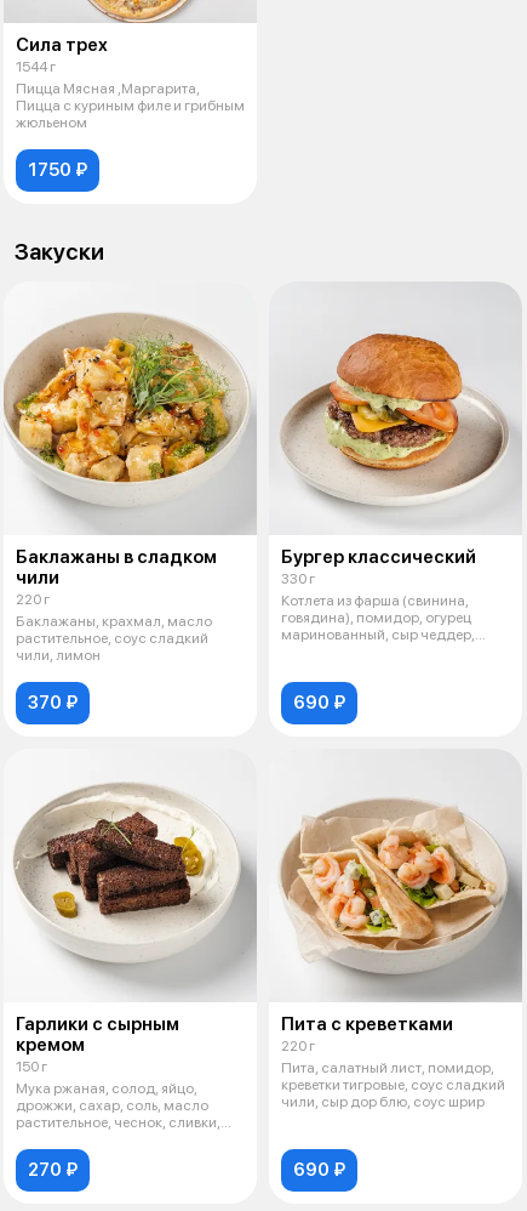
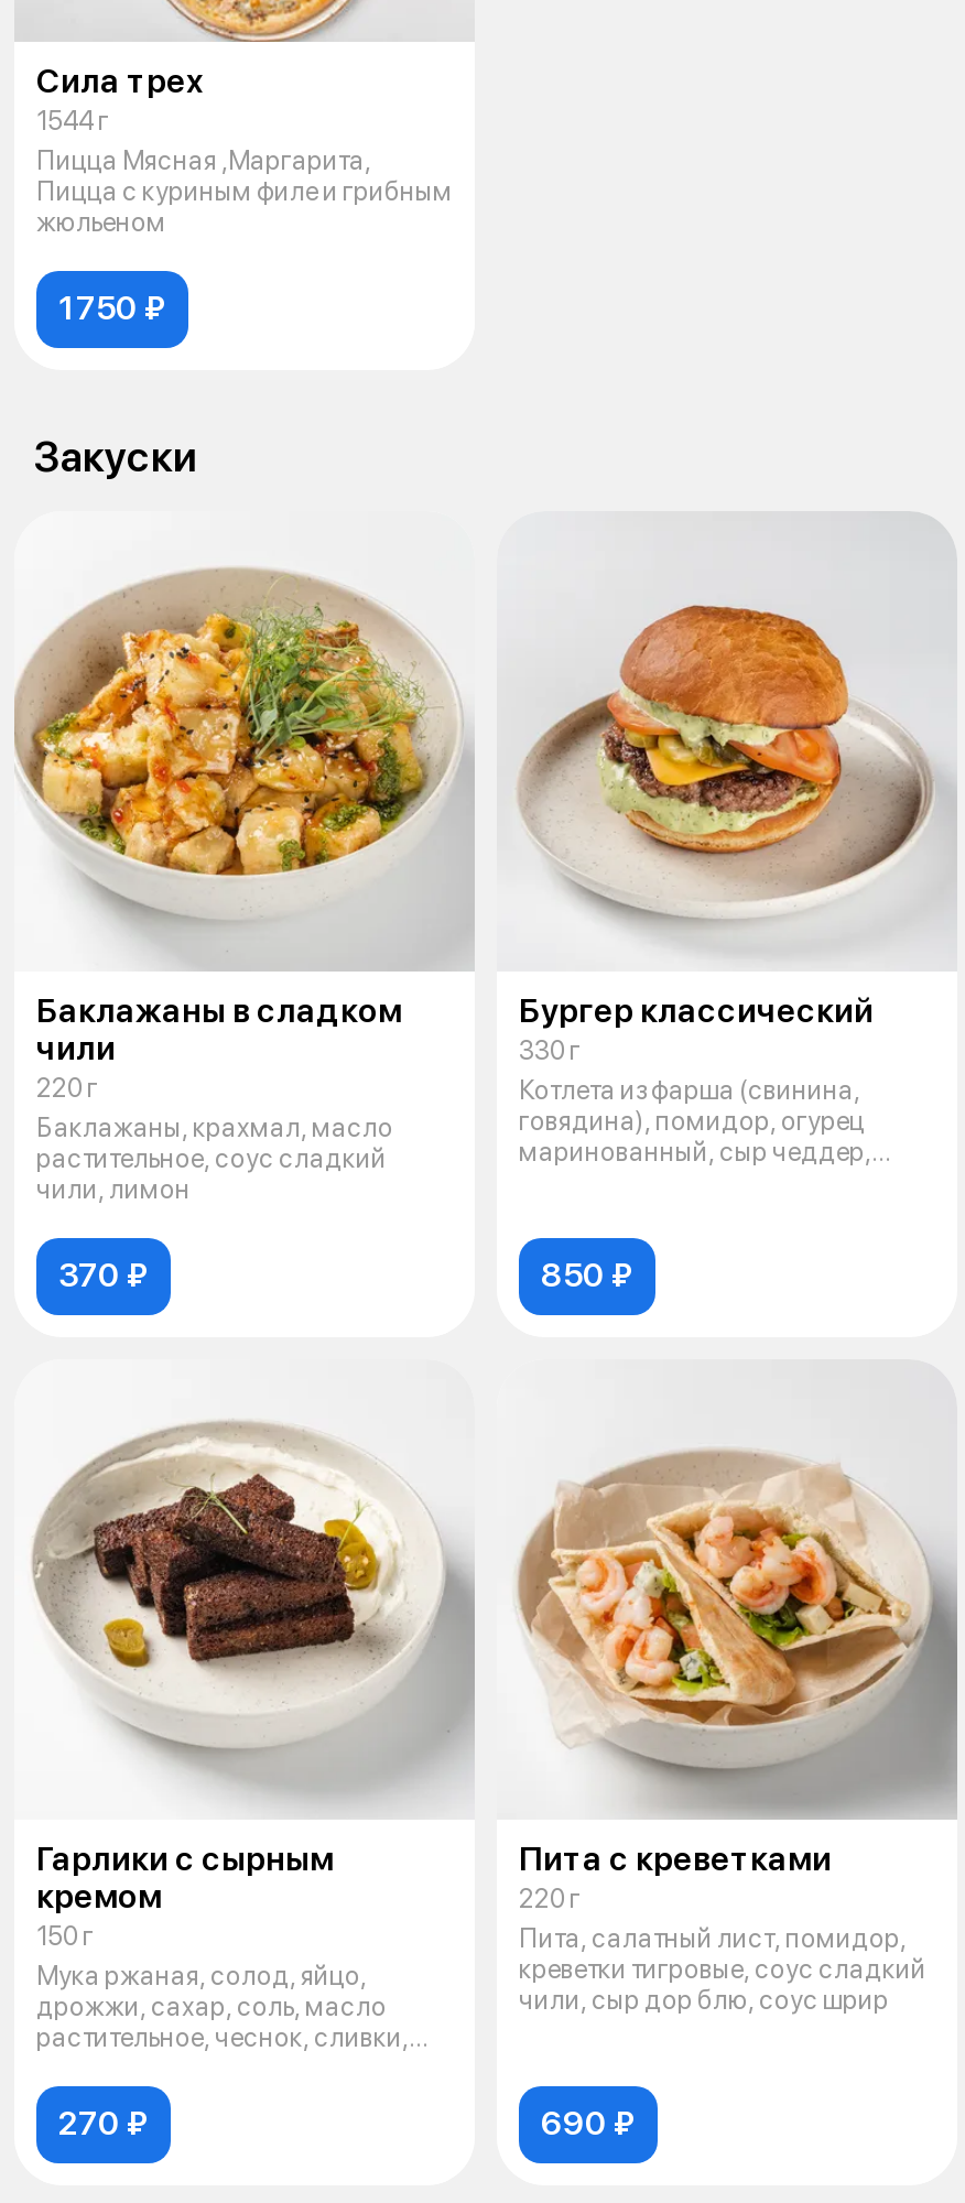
- 690 ₽
+ 850 ₽
